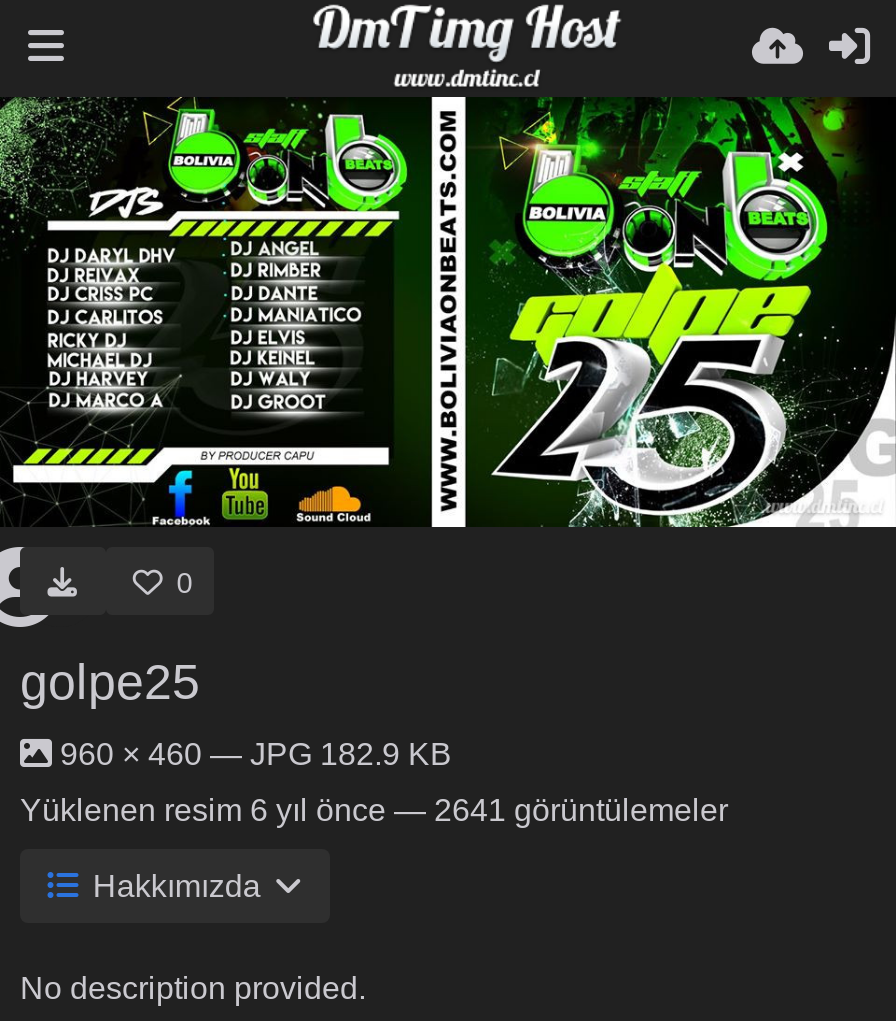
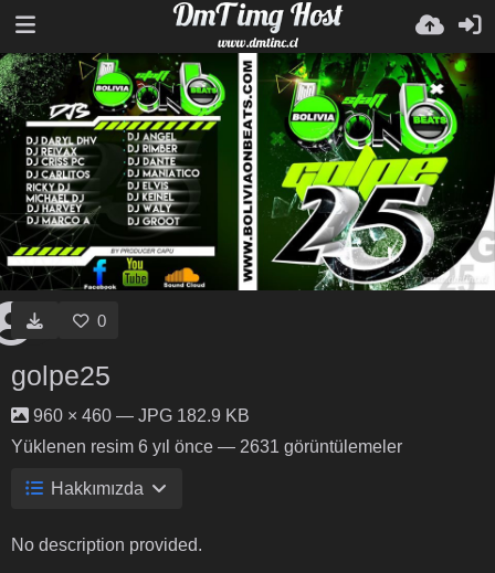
- Yüklenen resim 6 yıl önce — 2641 görüntülemeler
+ Yüklenen resim 6 yıl önce — 2631 görüntülemeler
